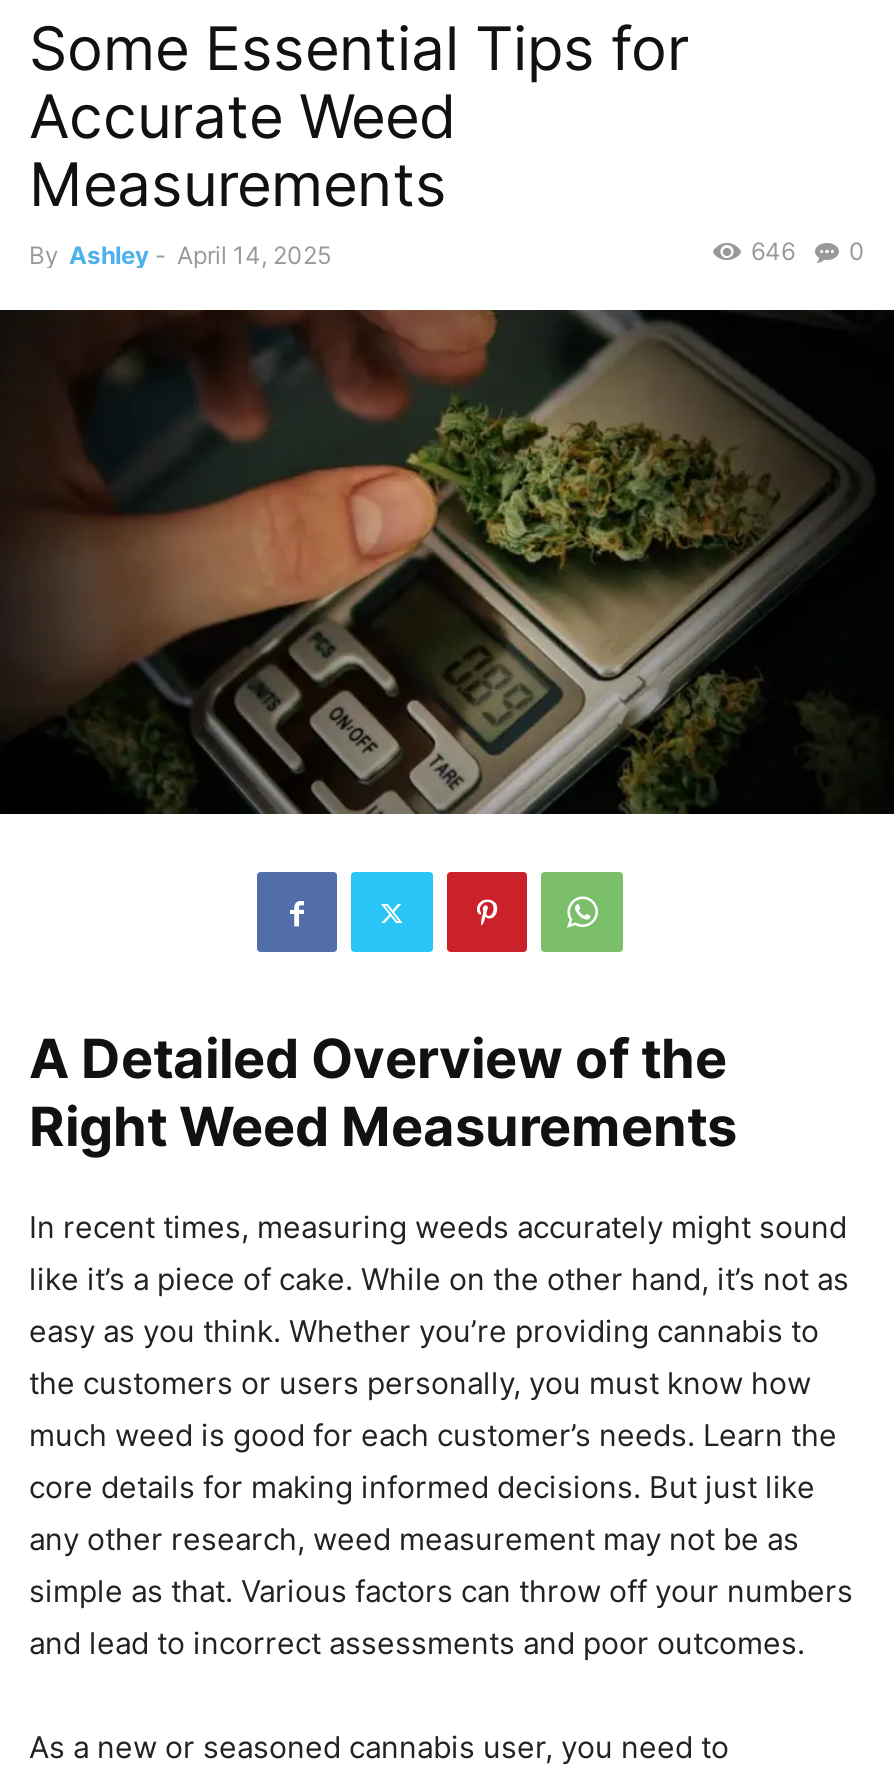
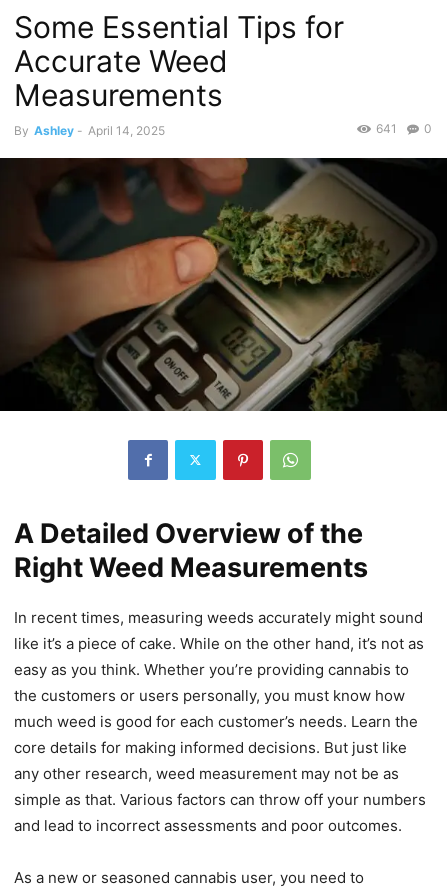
- 646 0
+ 641 0
